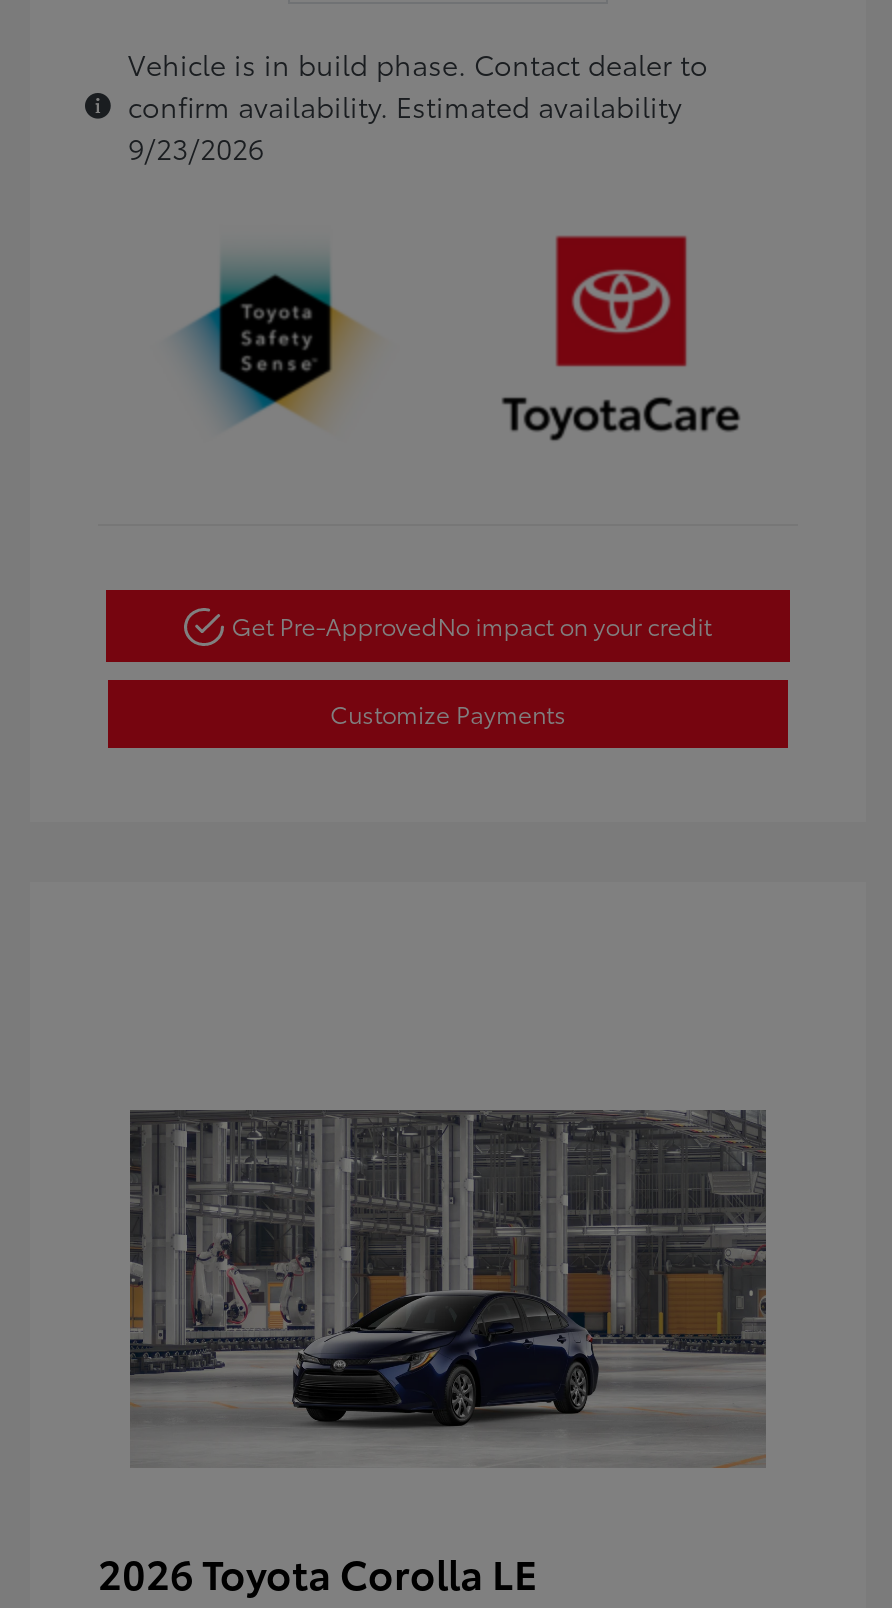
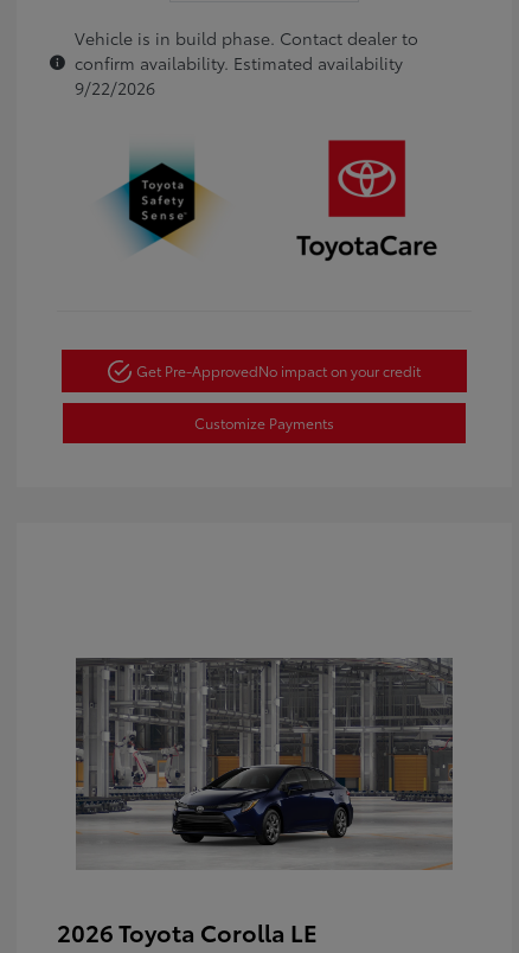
- 9/23/2026
+ 9/22/2026
